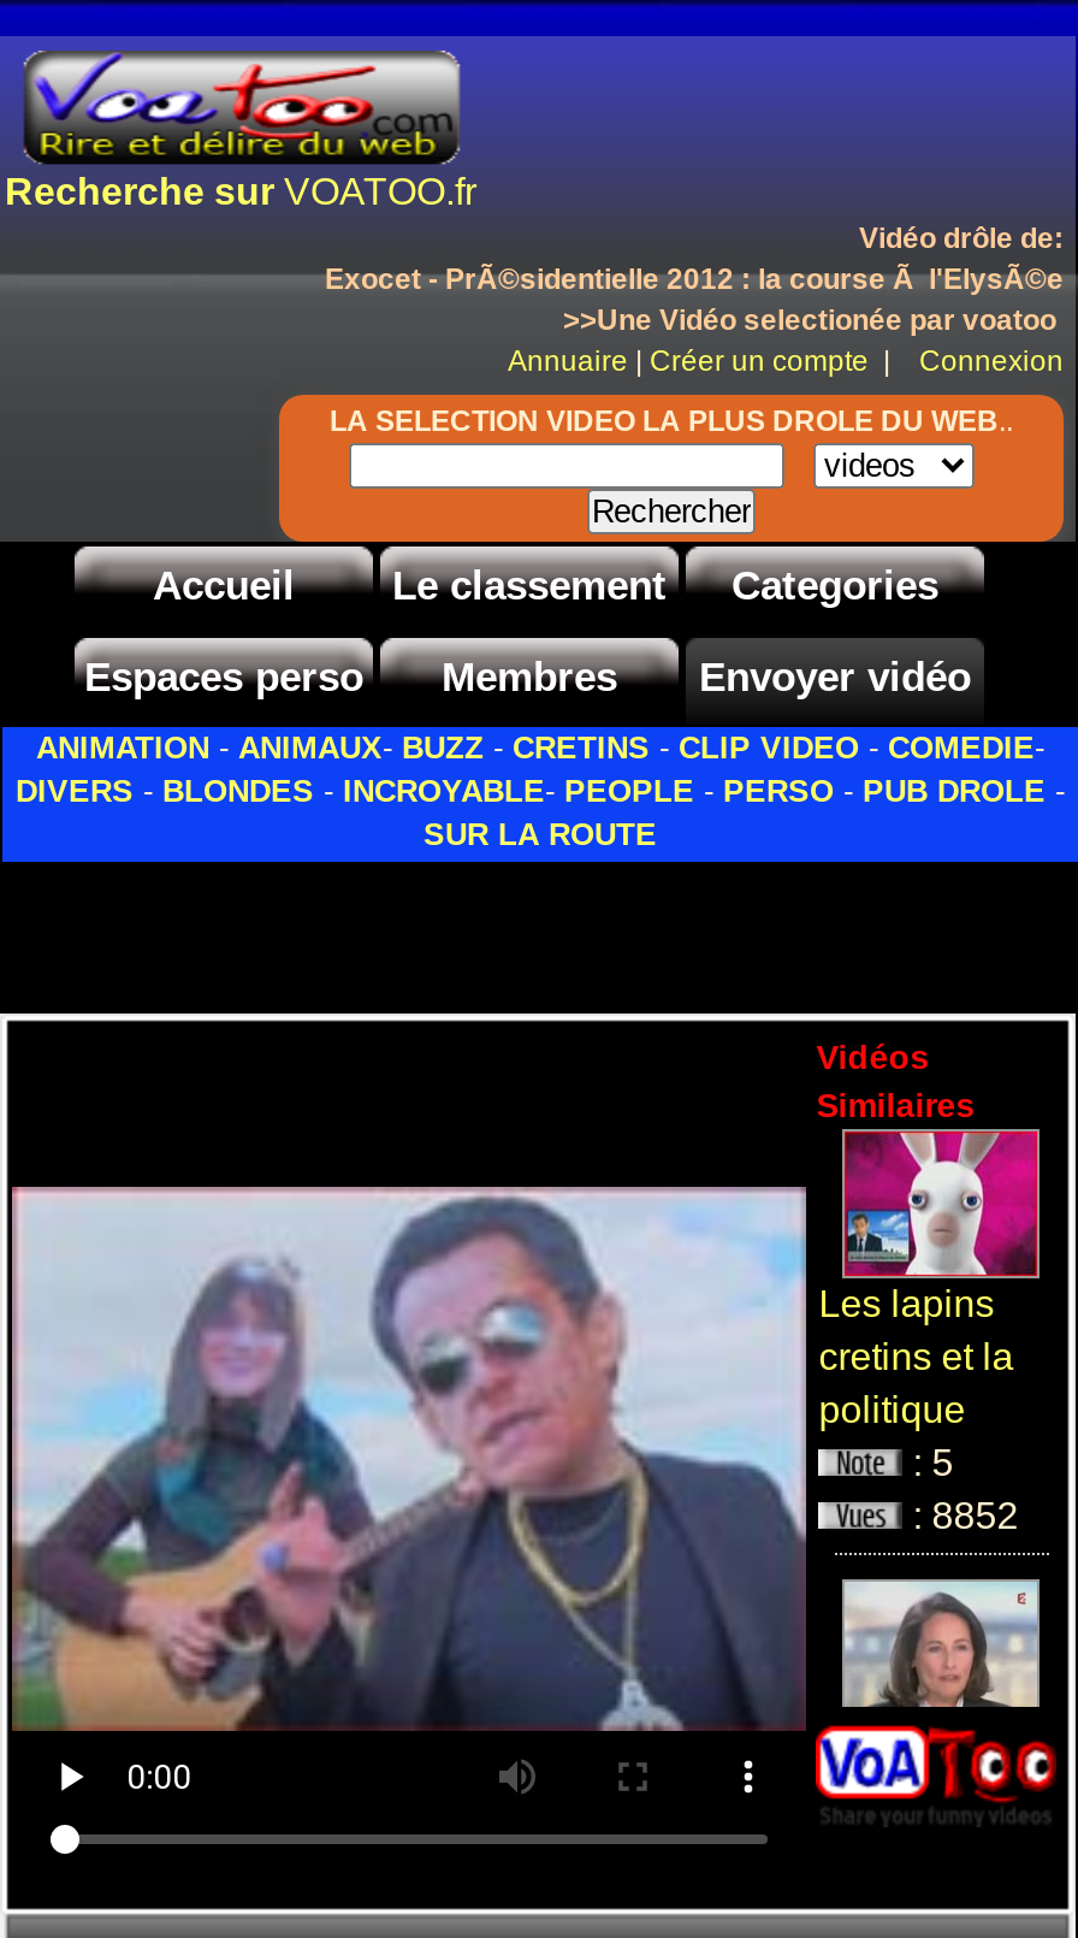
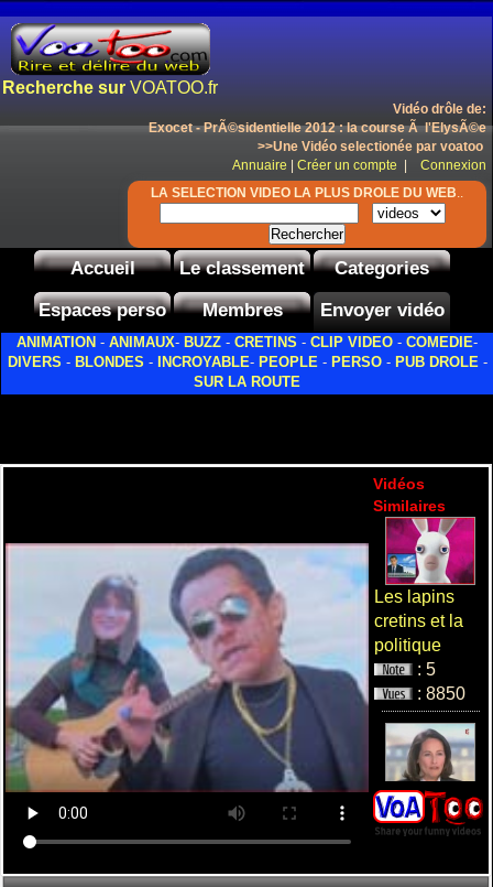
- : 8852
+ : 8850
